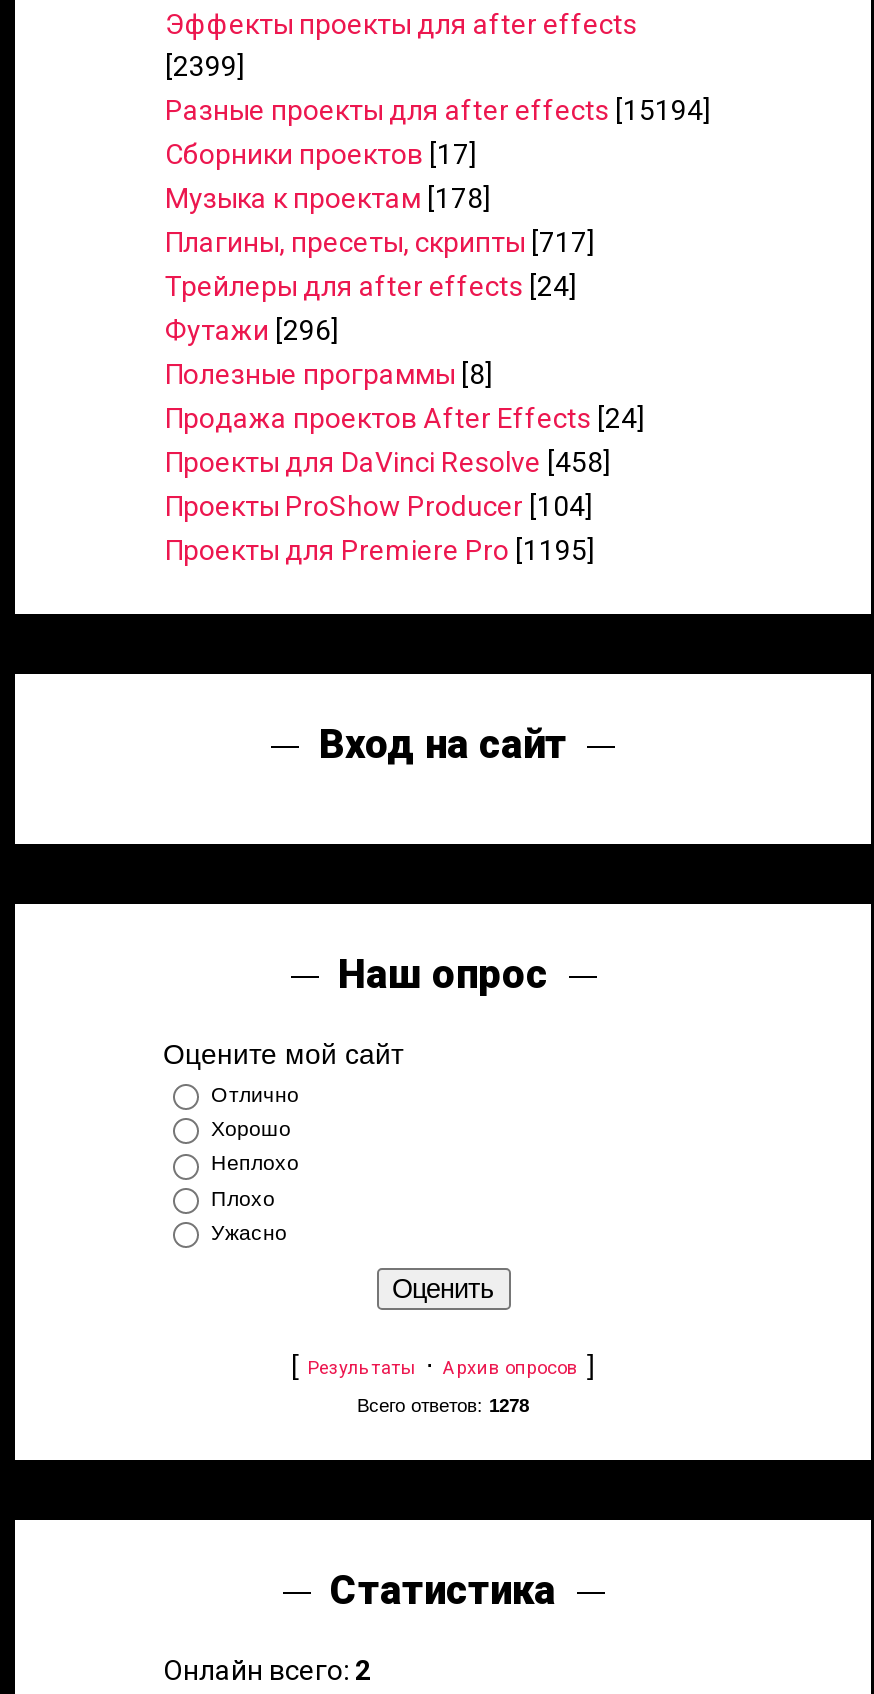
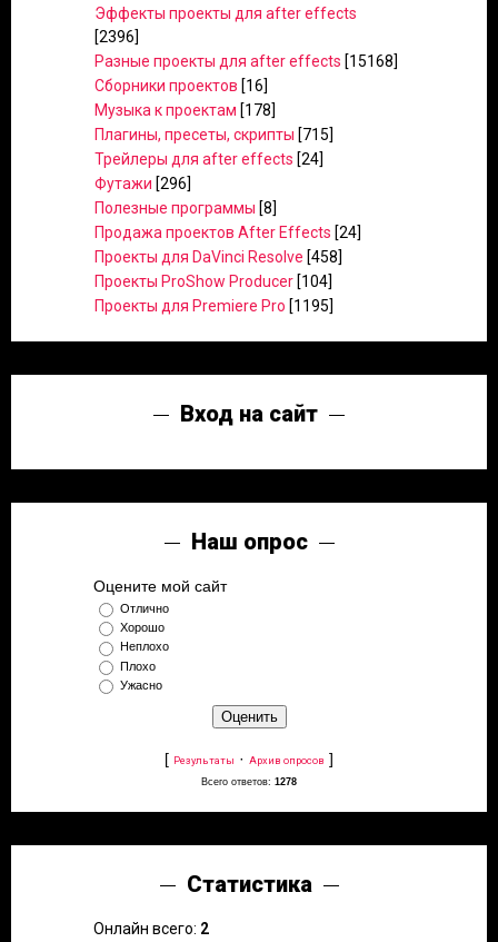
- [2399]
+ [2396]

- Разные проекты для after effects [15194]
+ Разные проекты для after effects [15168]

- Сборники проектов [17]
+ Сборники проектов [16]

- Плагины, пресеты, скрипты [717]
+ Плагины, пресеты, скрипты [715]
